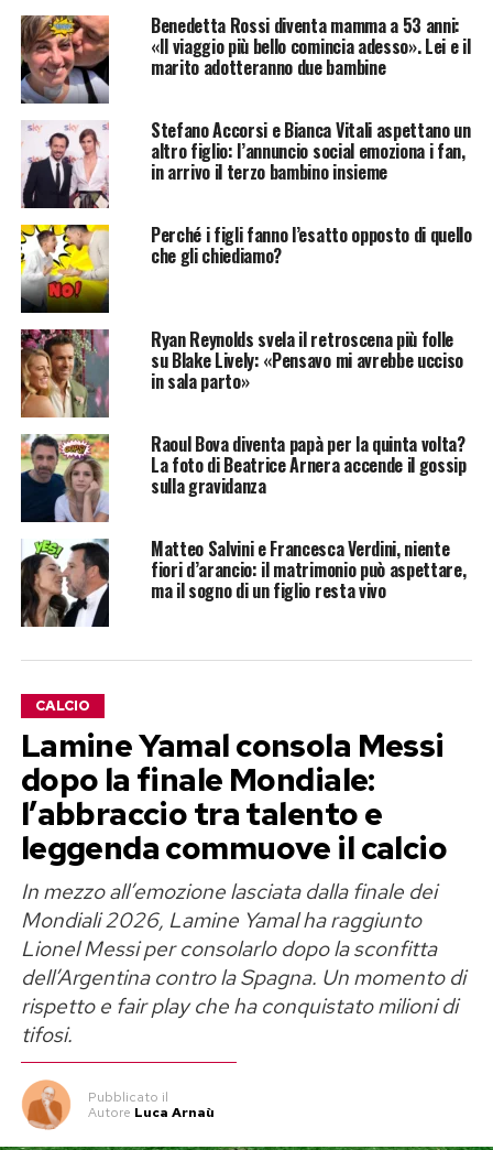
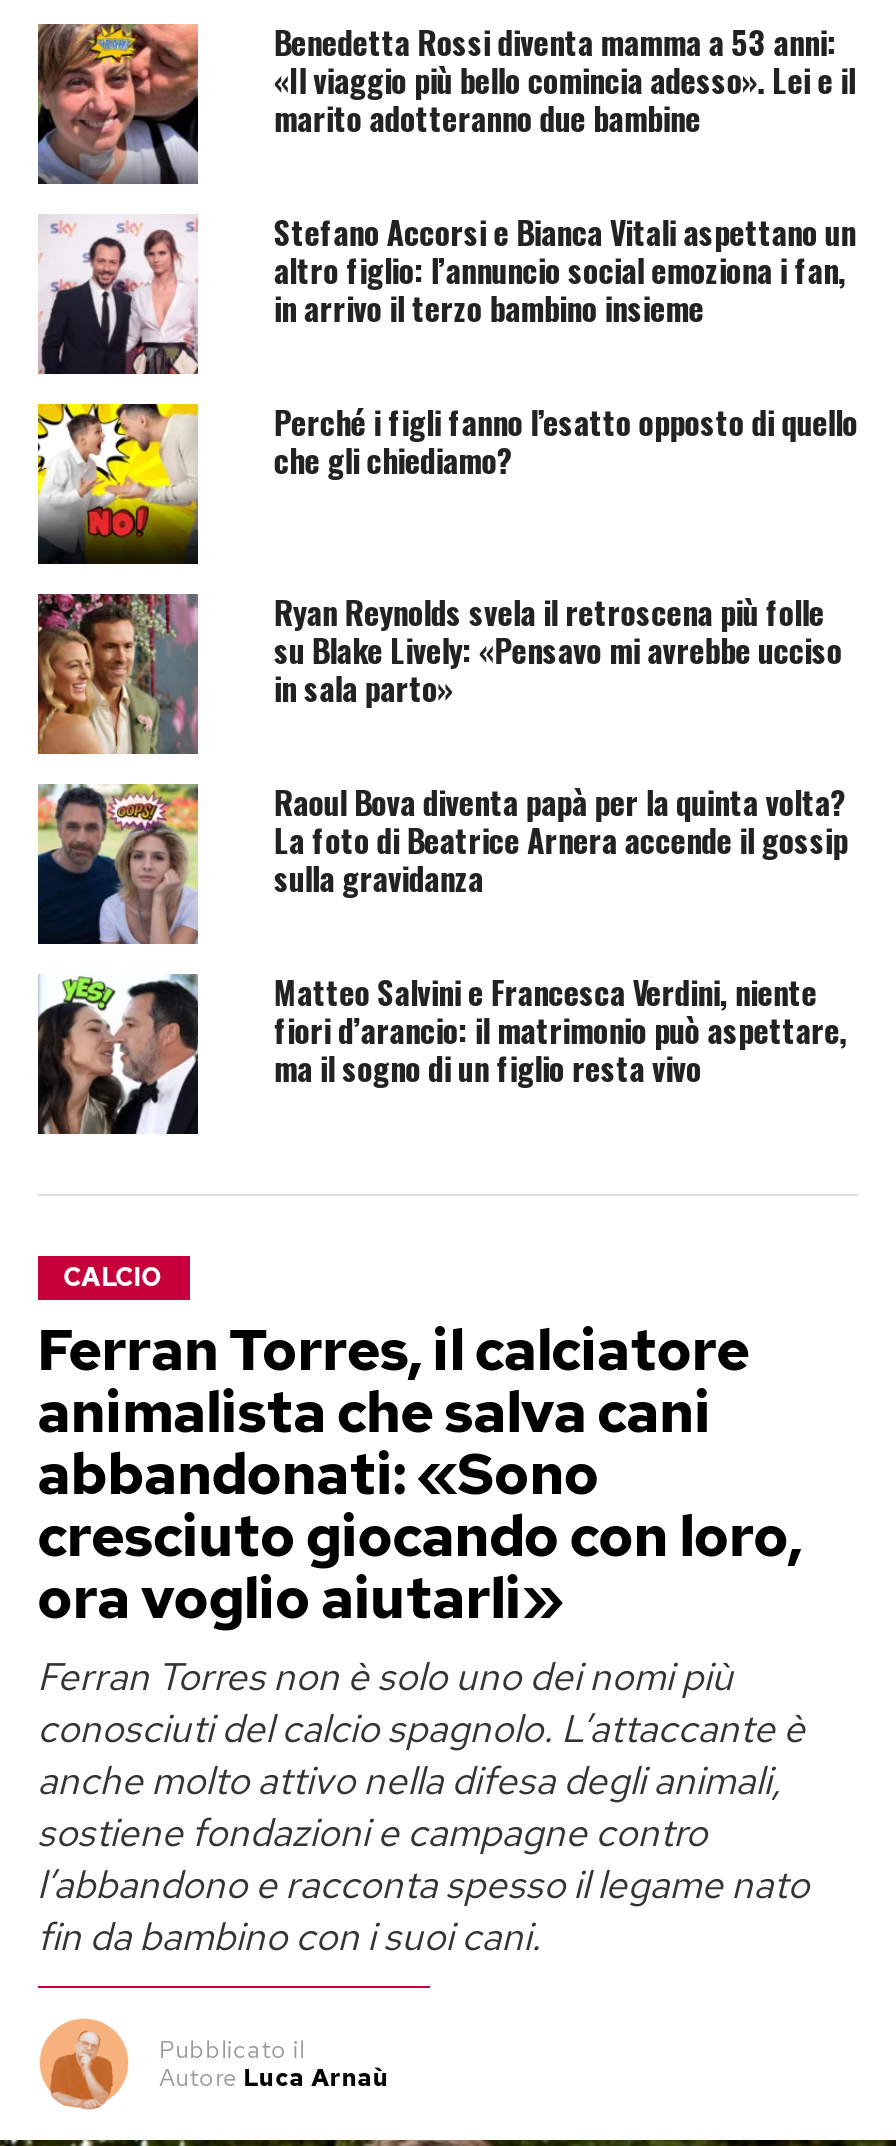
- Lamine Yamal consola Messi
- dopo la finale Mondiale:
- l’abbraccio tra talento e
- leggenda commuove il calcio
- In mezzo all’emozione lasciata dalla finale dei
- Mondiali 2026, Lamine Yamal ha raggiunto
- Lionel Messi per consolarlo dopo la sconfitta
- dell’Argentina contro la Spagna. Un momento di
- rispetto e fair play che ha conquistato milioni di
- tifosi.
+ Ferran Torres, il calciatore
+ animalista che salva cani
+ abbandonati: «Sono
+ cresciuto giocando con loro,
+ ora voglio aiutarli»
+ Ferran Torres non è solo uno dei nomi più
+ conosciuti del calcio spagnolo. L’attaccante è
+ anche molto attivo nella difesa degli animali,
+ sostiene fondazioni e campagne contro
+ l’abbandono e racconta spesso il legame nato
+ fin da bambino con i suoi cani.
